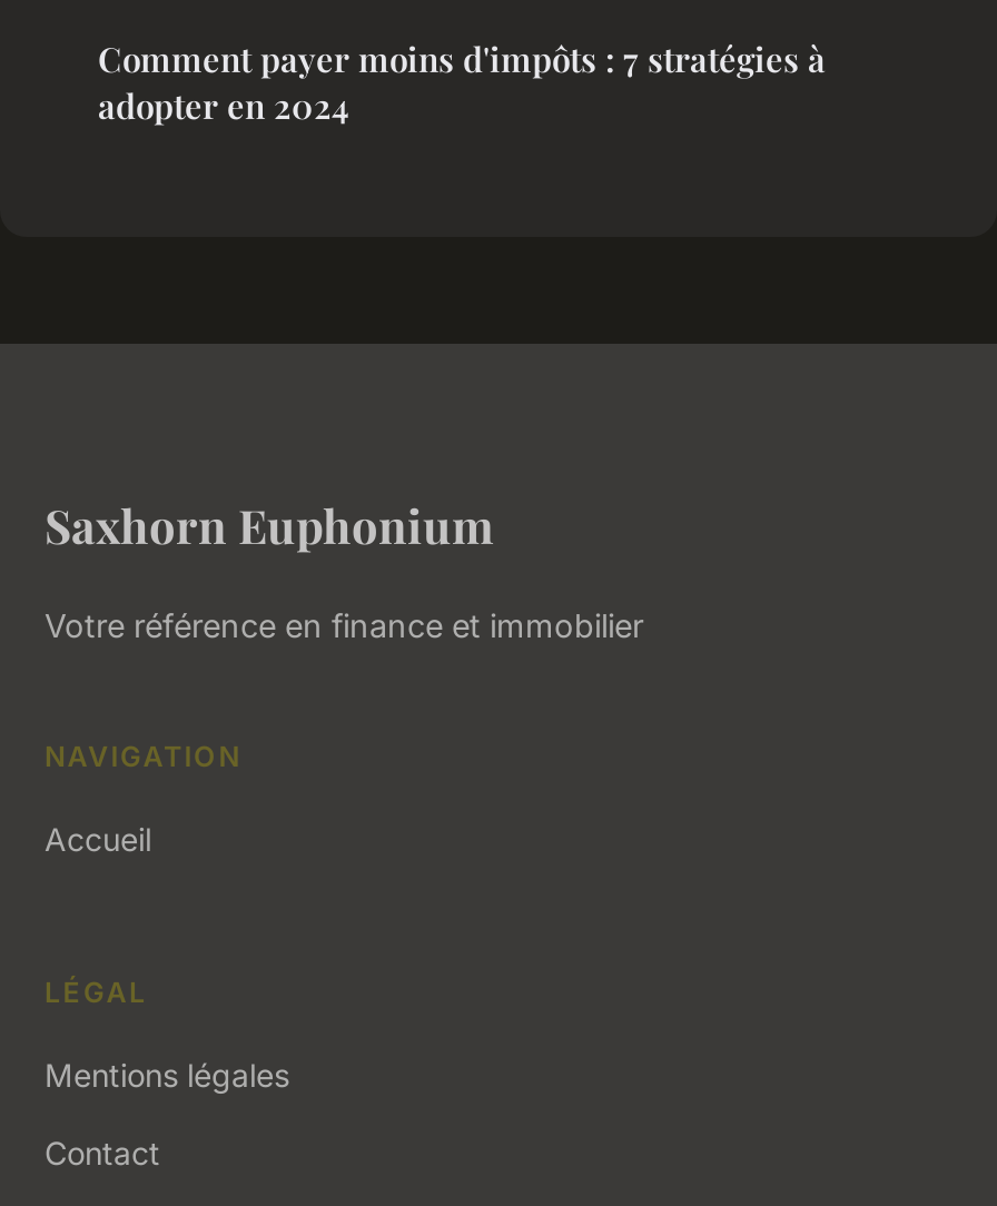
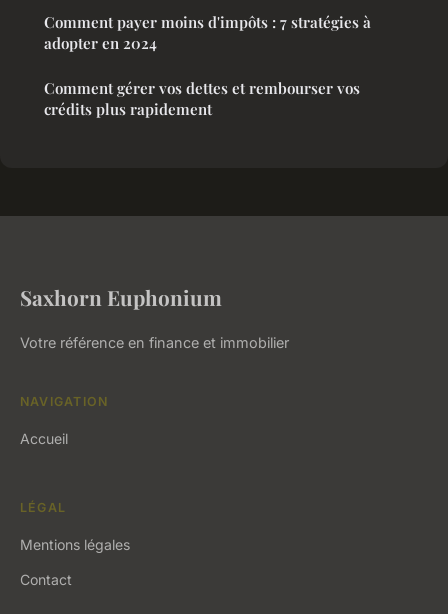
+ Comment gérer vos dettes et rembourser vos
+ crédits plus rapidement
